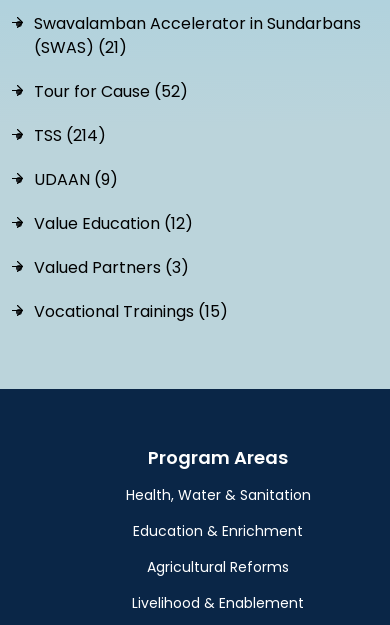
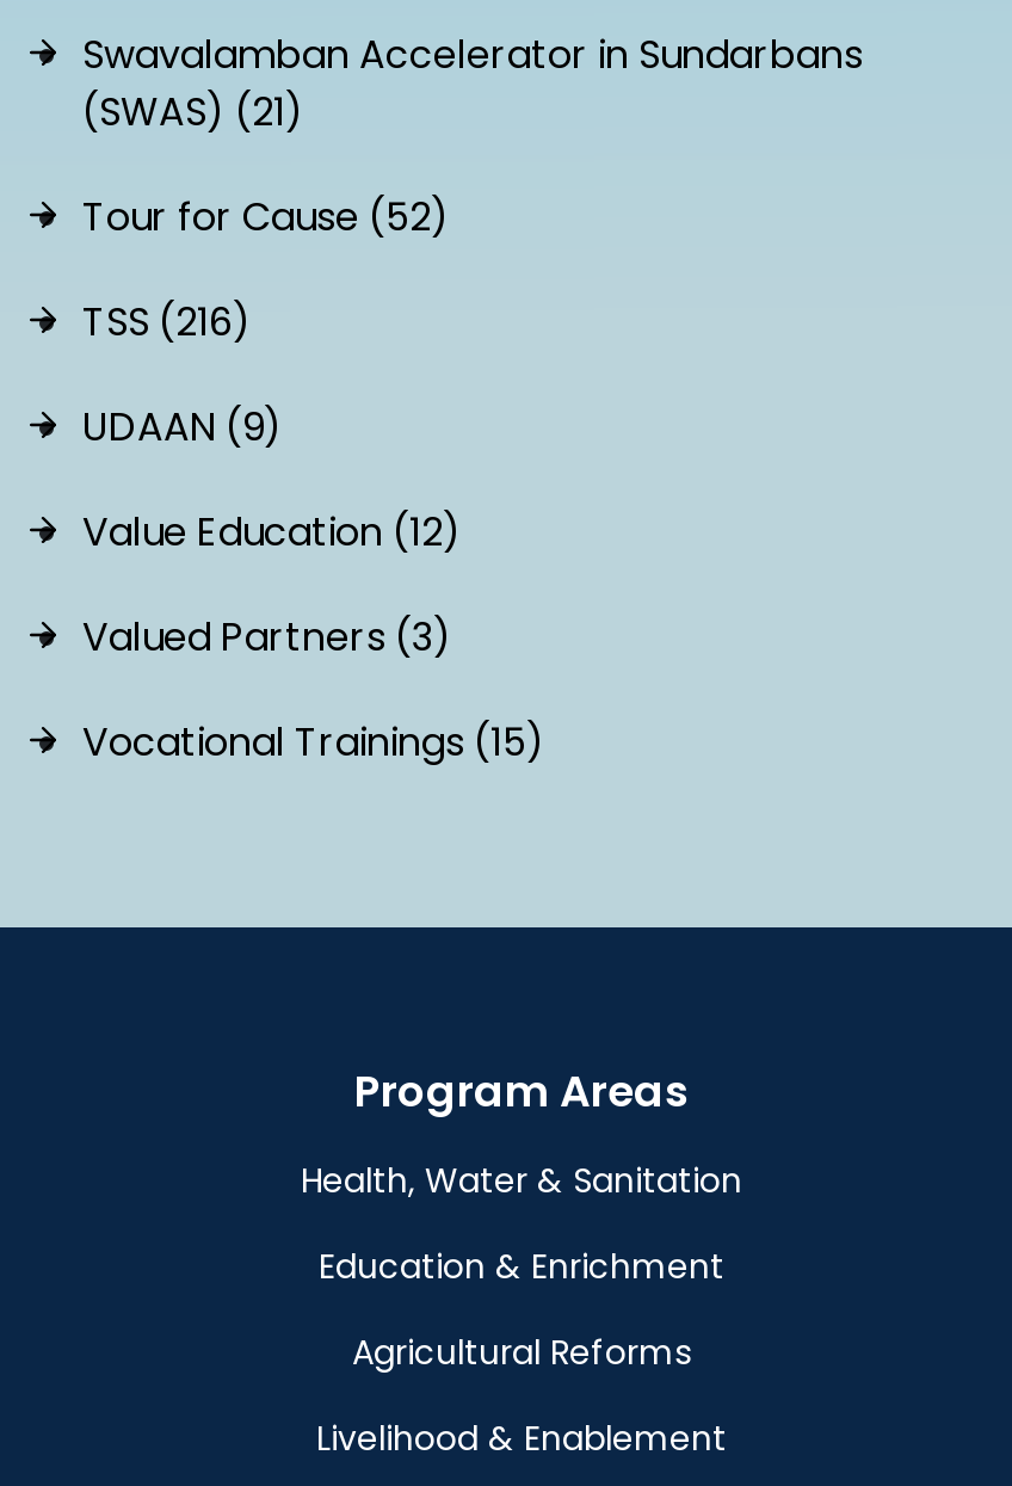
- TSS (214)
+ TSS (216)
